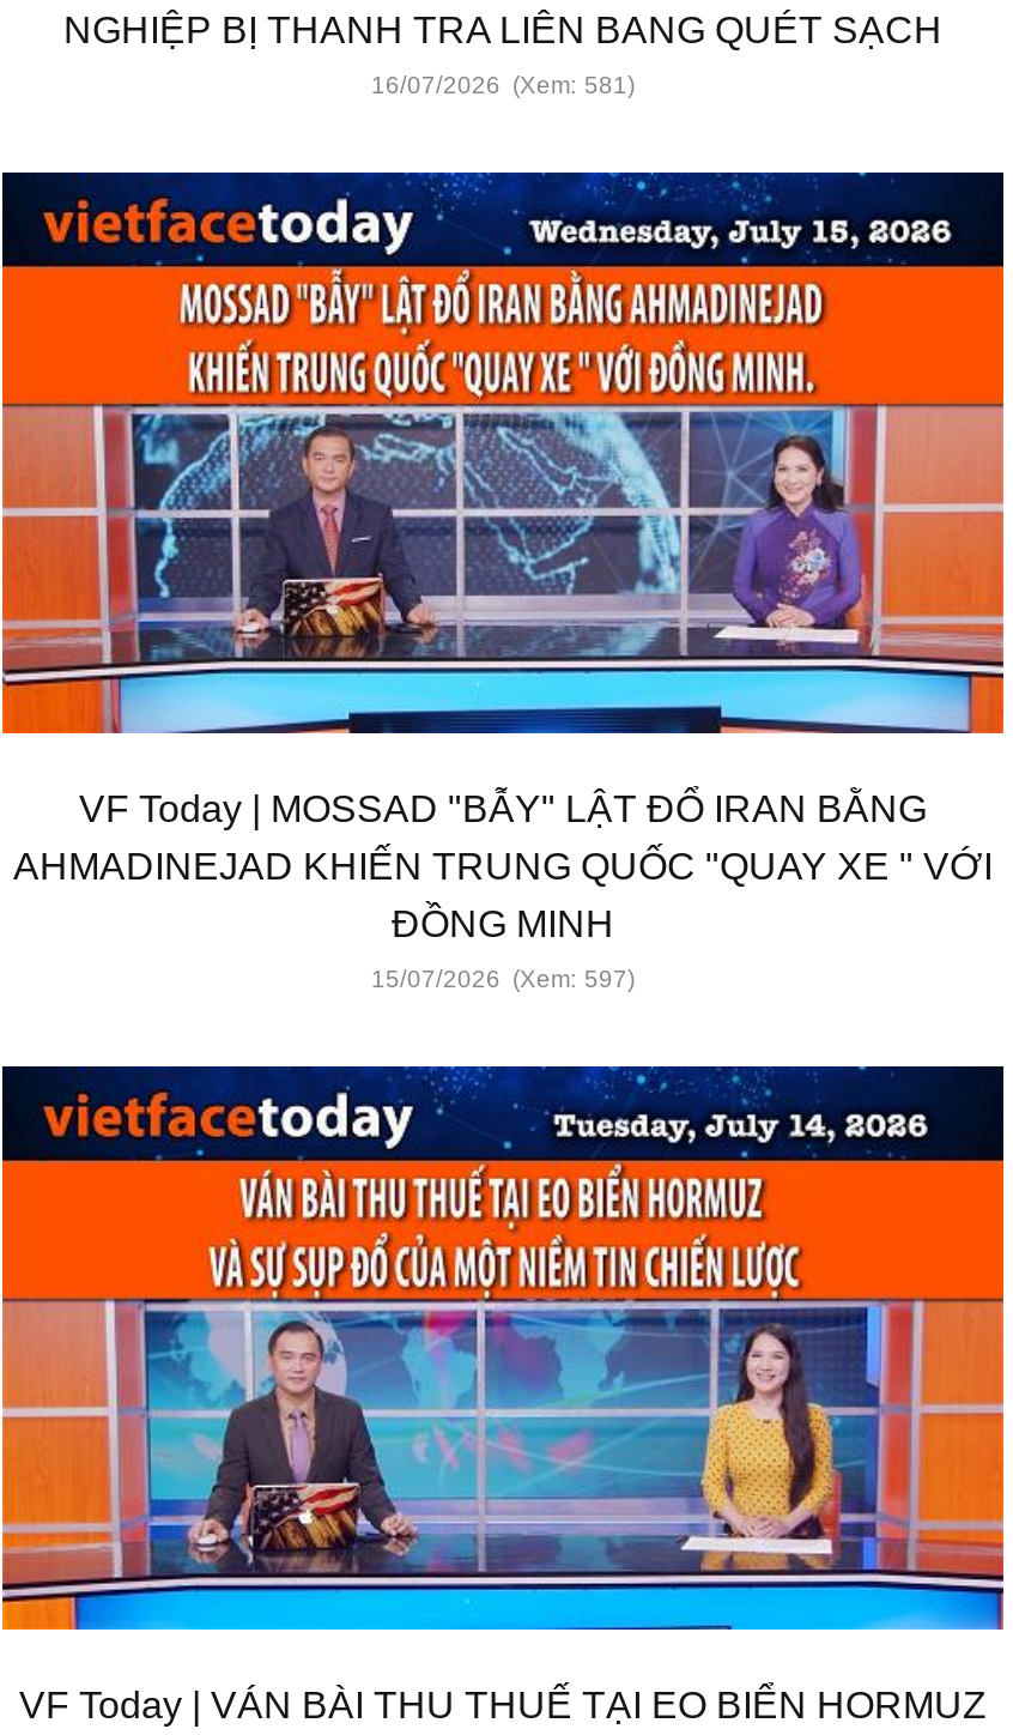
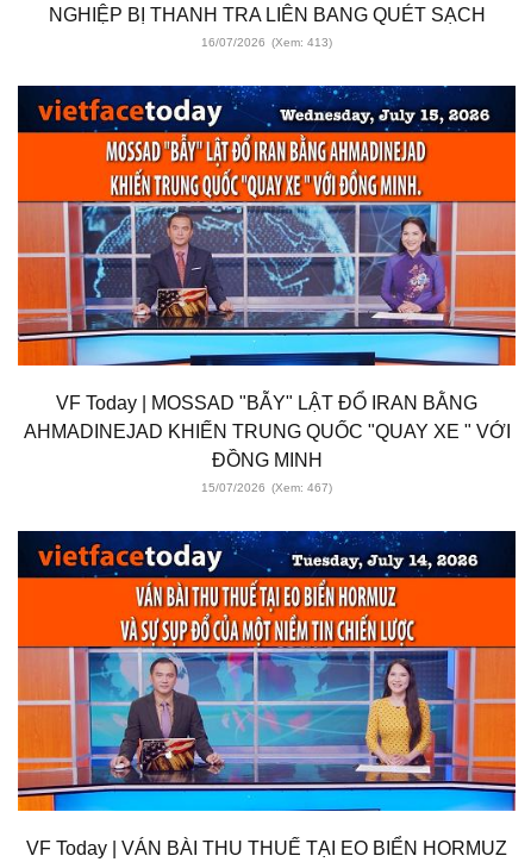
- 16/07/2026 (Xem: 581)
+ 16/07/2026 (Xem: 413)

- 15/07/2026 (Xem: 597)
+ 15/07/2026 (Xem: 467)
